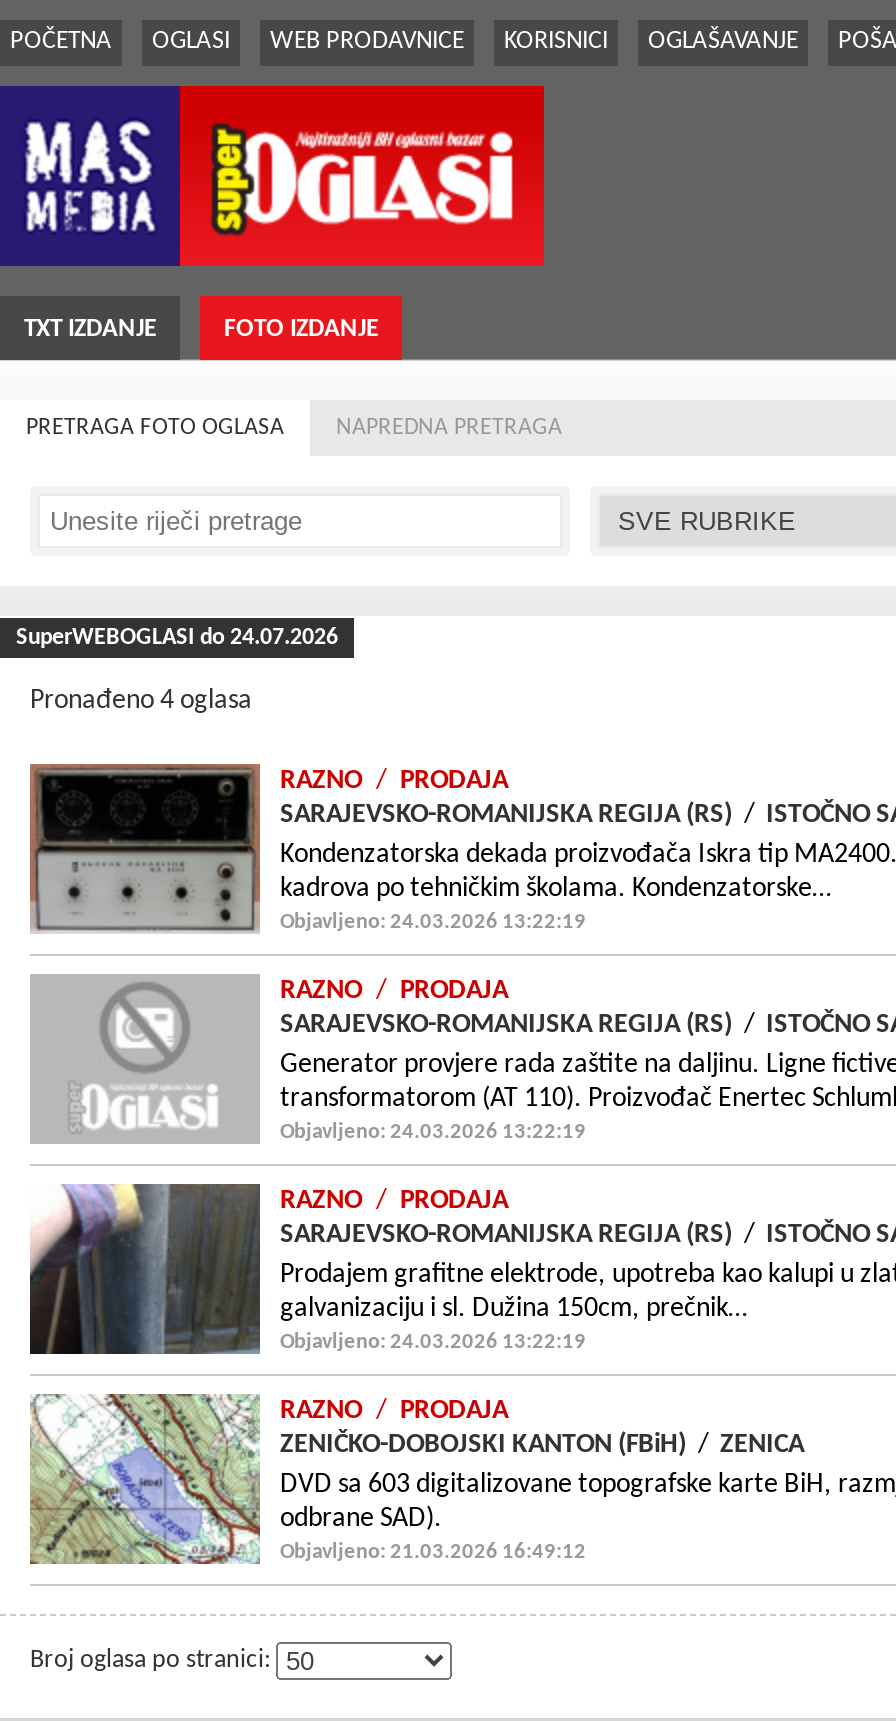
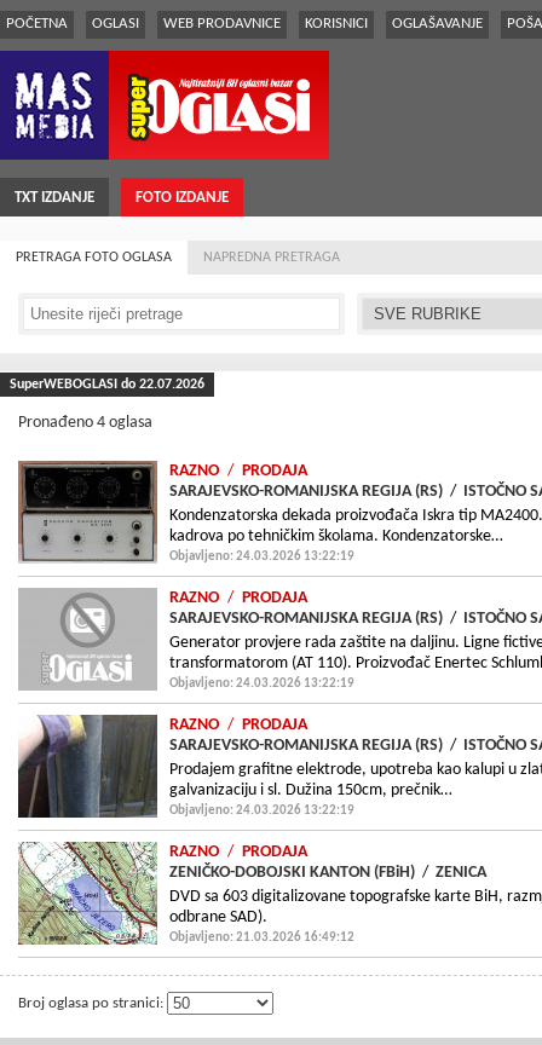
- SuperWEBOGLASI do 24.07.2026
+ SuperWEBOGLASI do 22.07.2026
